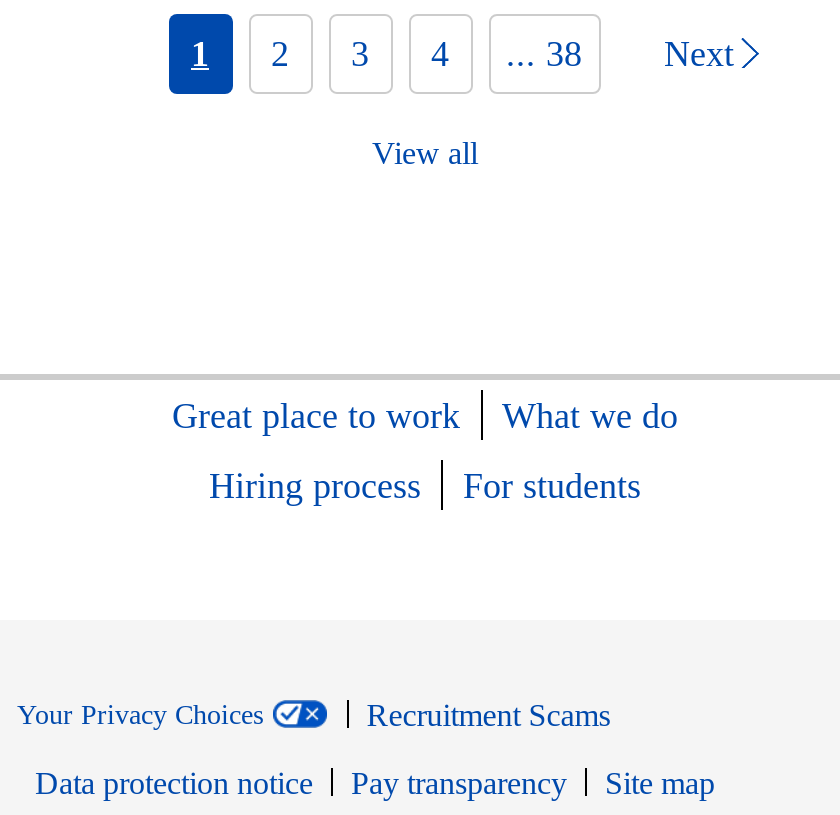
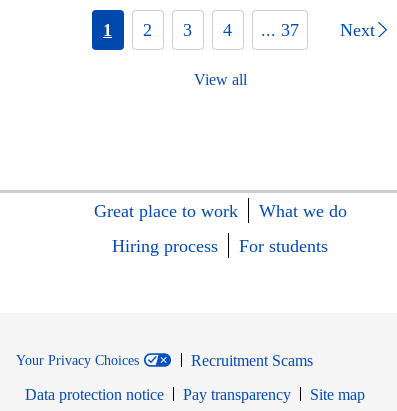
- 1 2 3 4 ... 38
+ 1 2 3 4 ... 37
